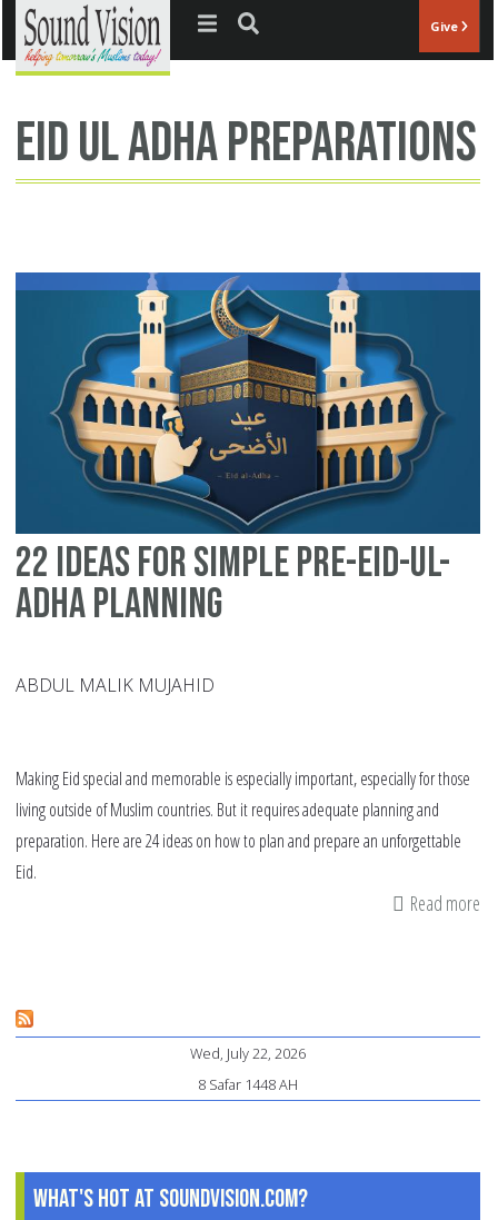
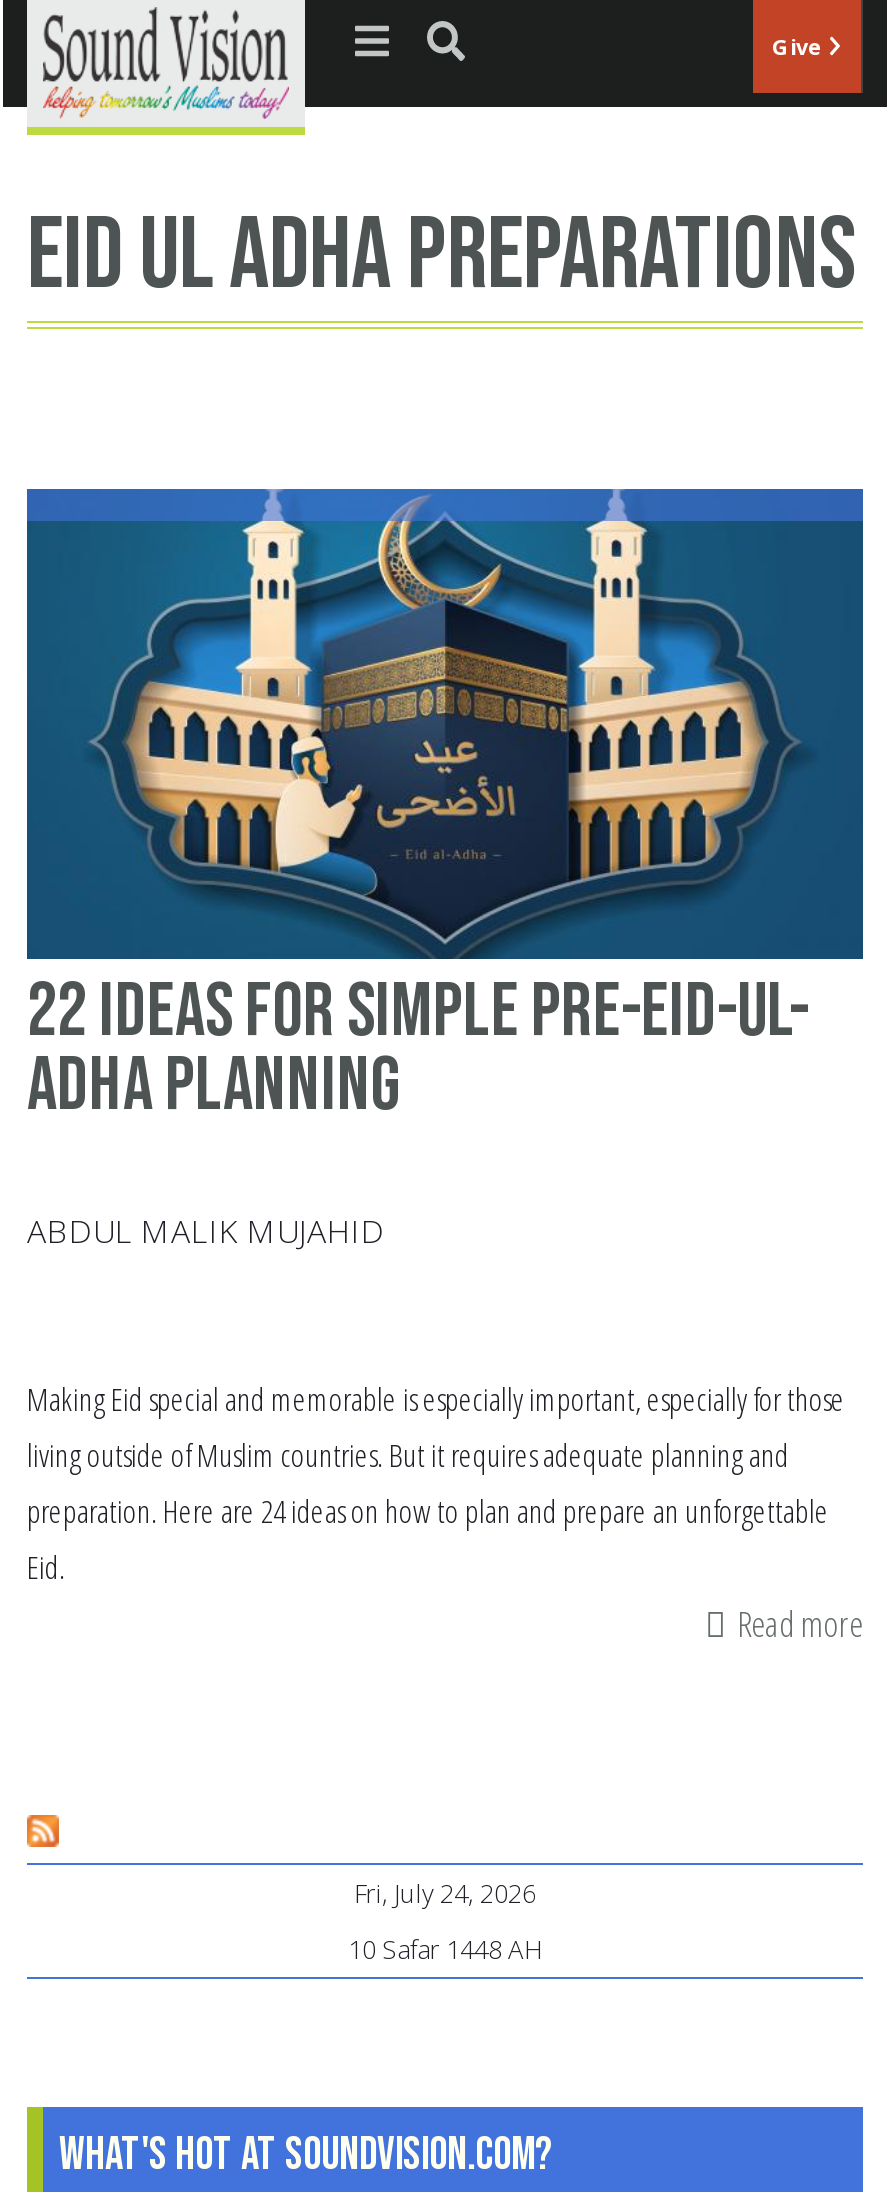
- Wed, July 22, 2026
+ Fri, July 24, 2026

- 8 Safar 1448 AH
+ 10 Safar 1448 AH
